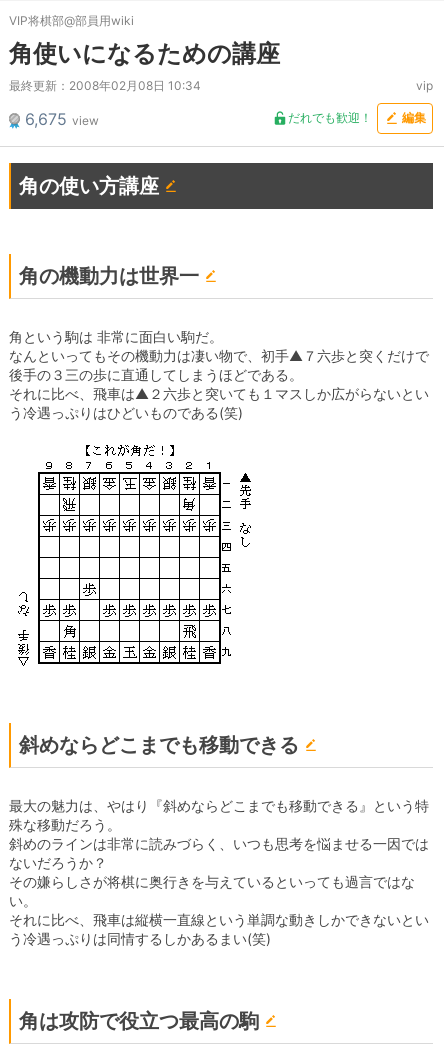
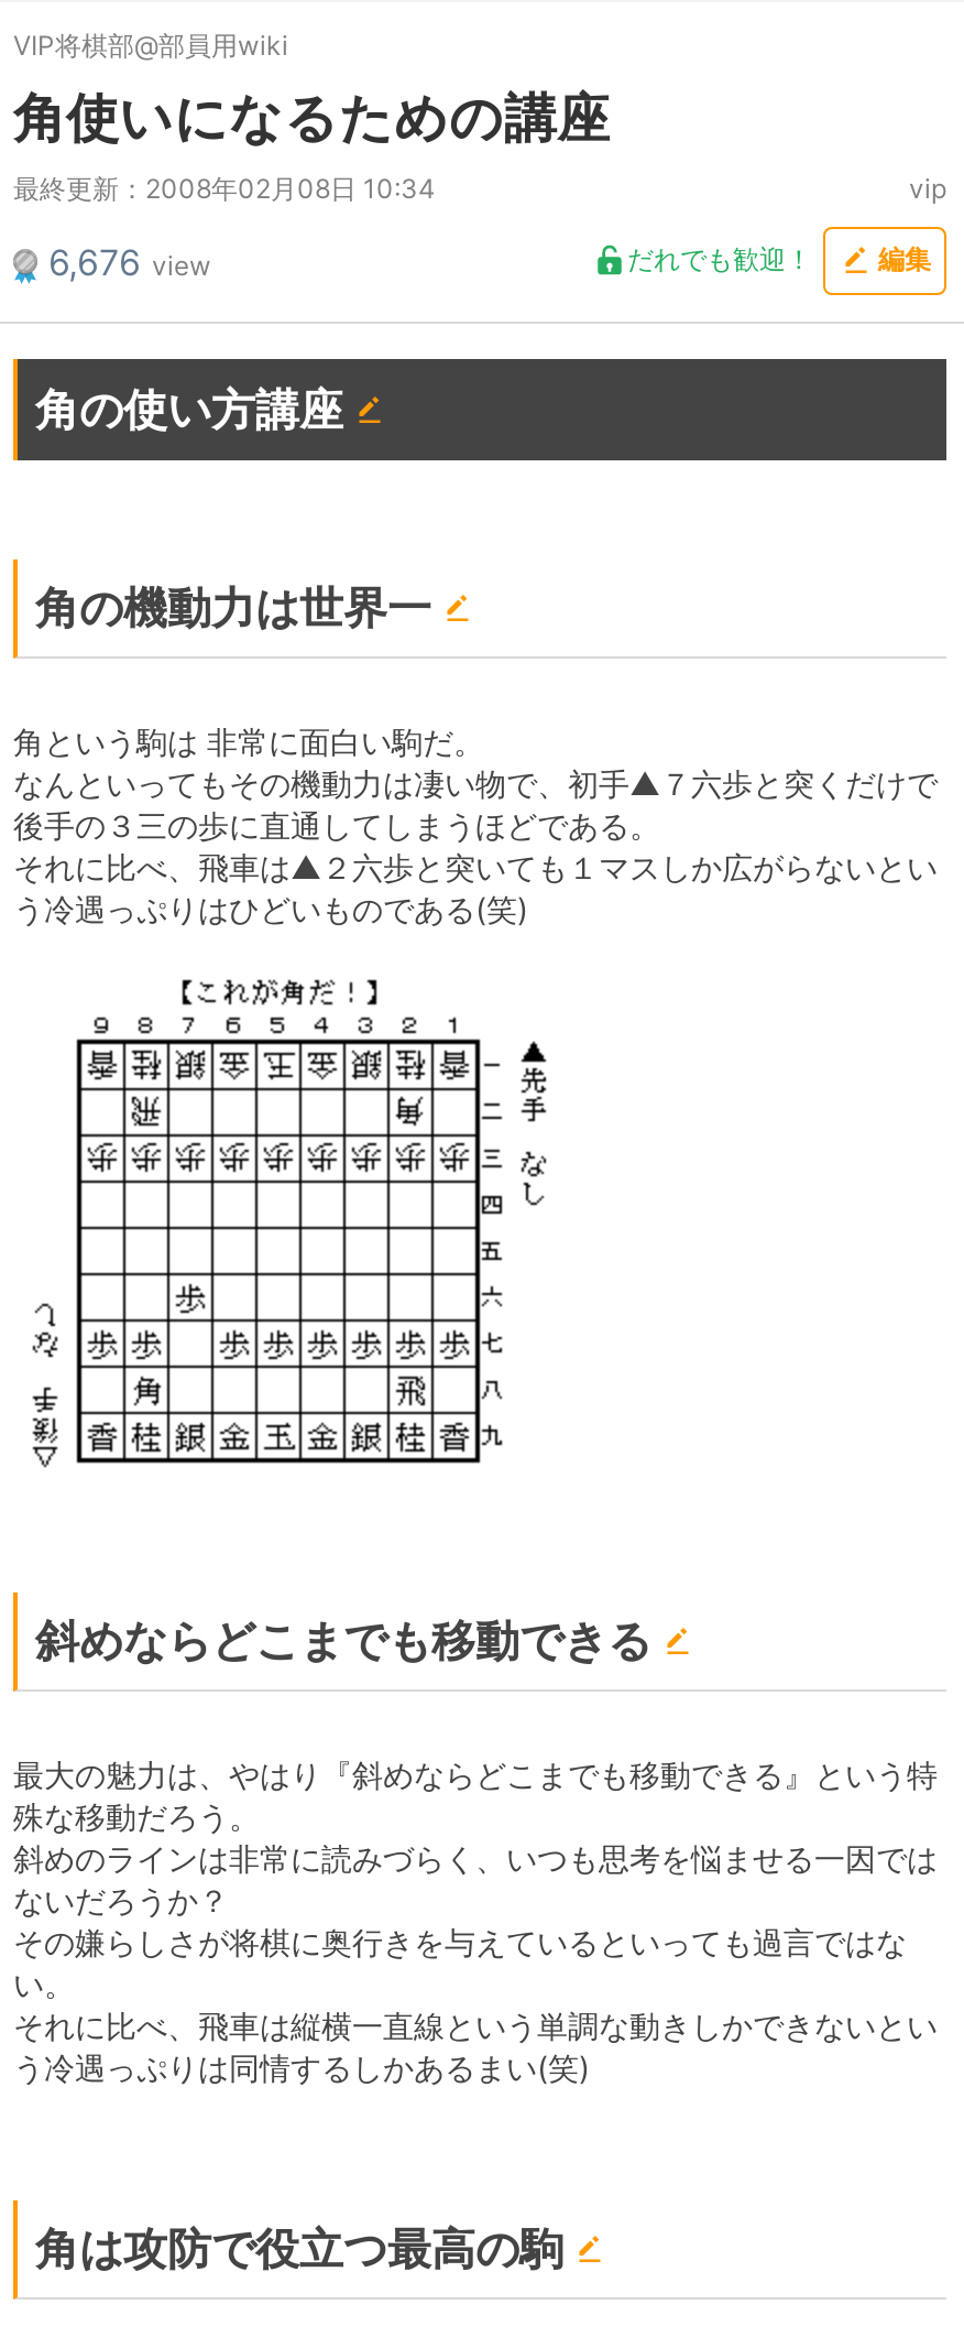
- 6,675 view
+ 6,676 view
